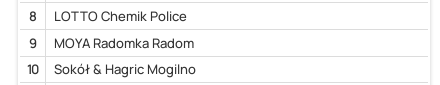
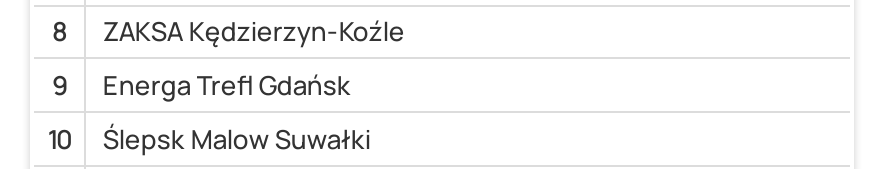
- LOTTO Chemik Police
+ ZAKSA Kędzierzyn-Koźle

- MOYA Radomka Radom
+ Energa Trefl Gdańsk

- Sokół & Hagric Mogilno
+ Ślepsk Malow Suwałki
